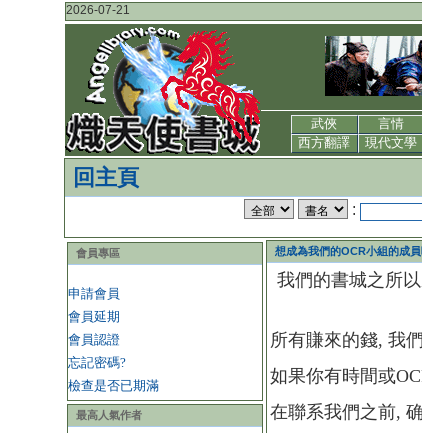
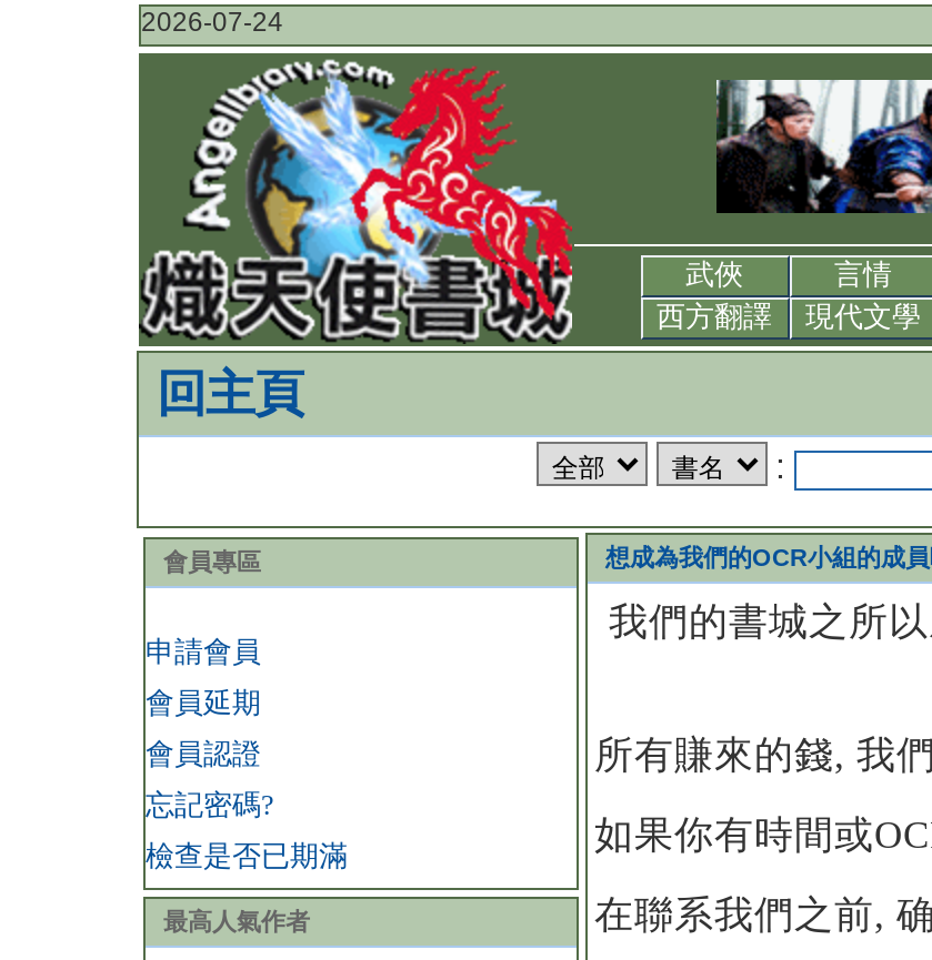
- 2026-07-21
+ 2026-07-24
